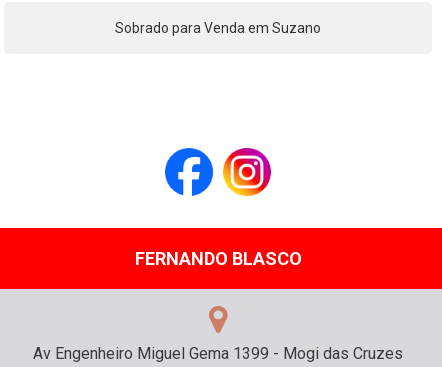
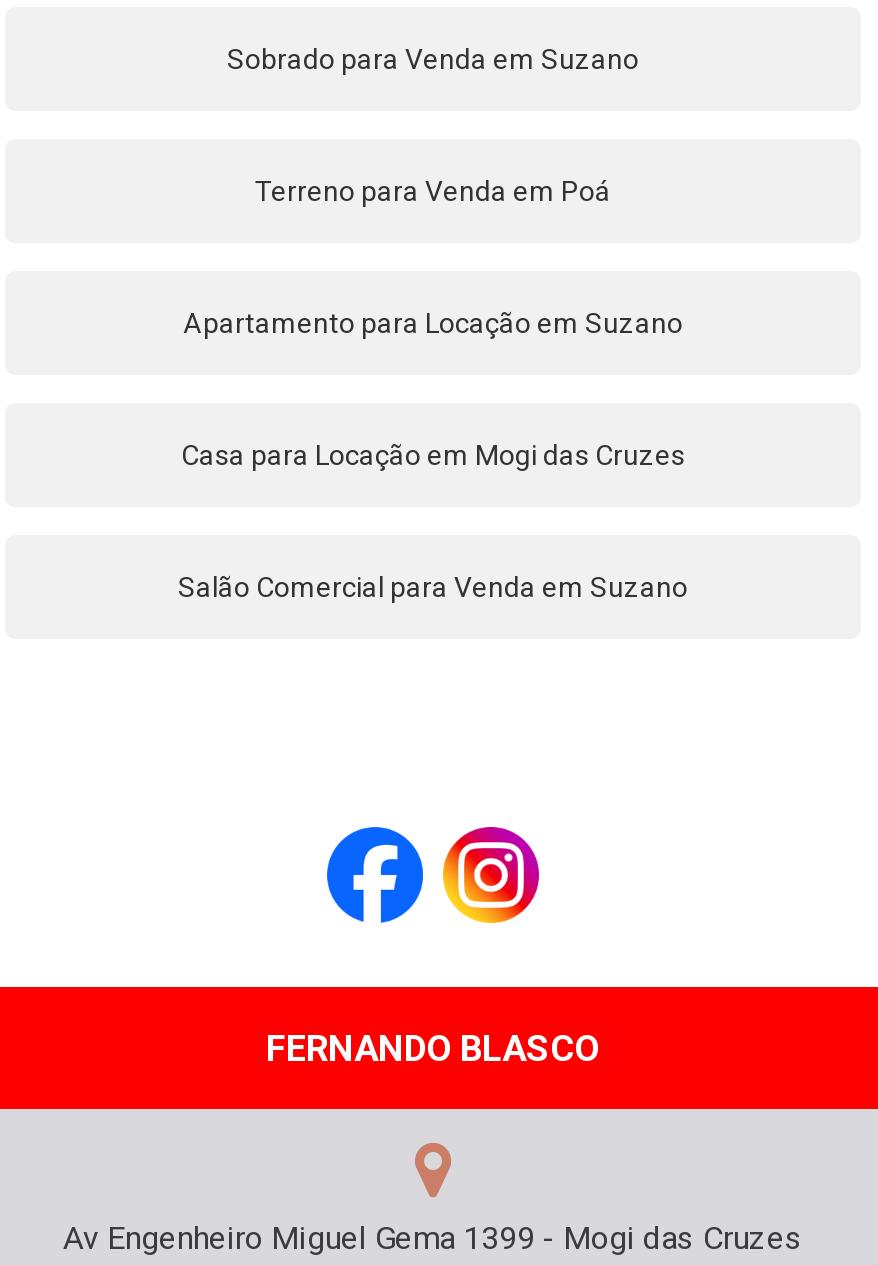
+ Salão Comercial para Venda em Suzano

+ Casa para Locação em Mogi das Cruzes

+ Apartamento para Locação em Suzano

+ Terreno para Venda em Poá
